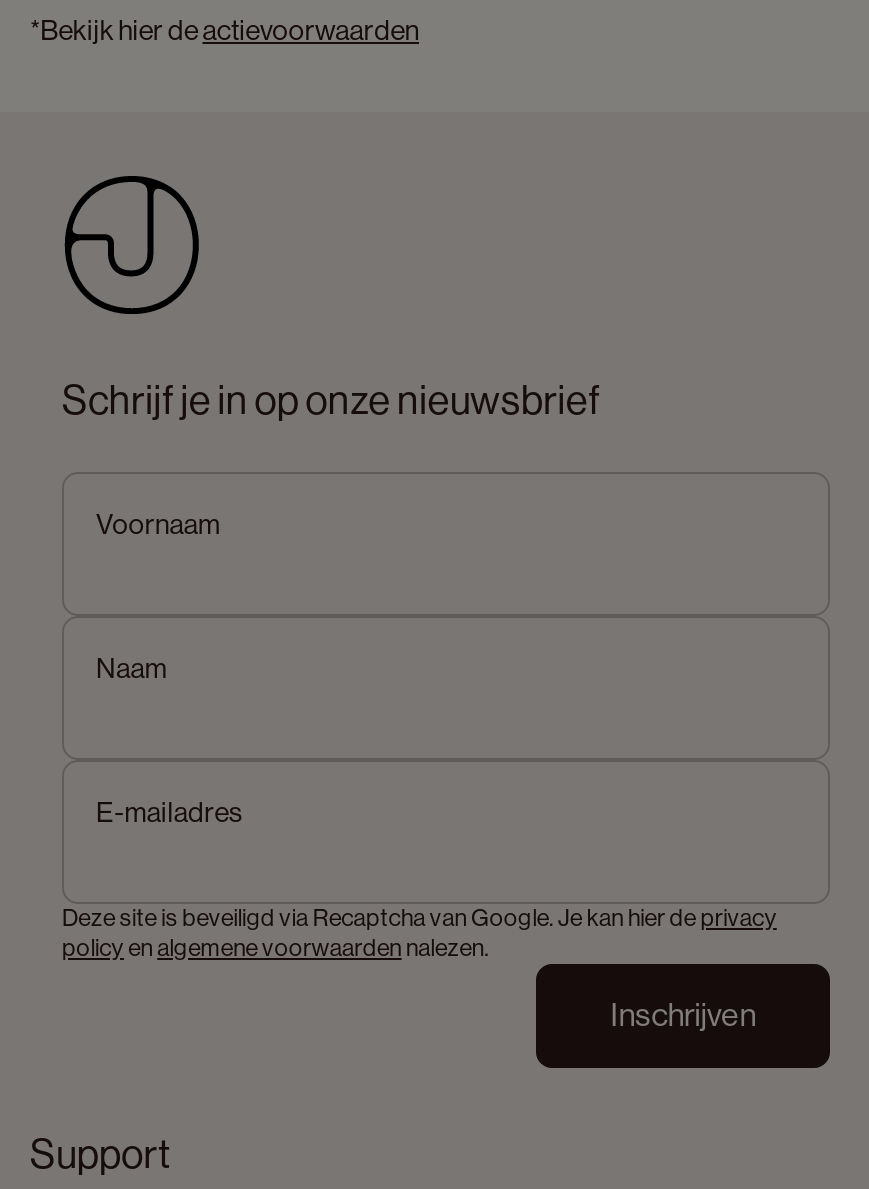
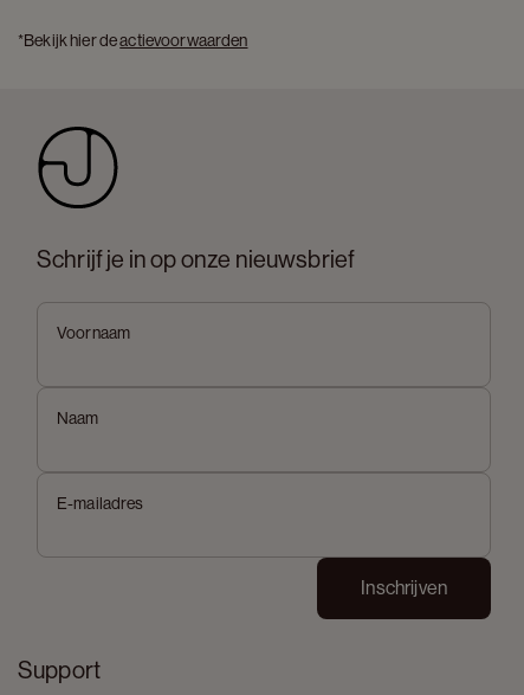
- Deze site is beveiligd via Recaptcha van Google. Je kan hier de privacy
- policy en algemene voorwaarden nalezen.
